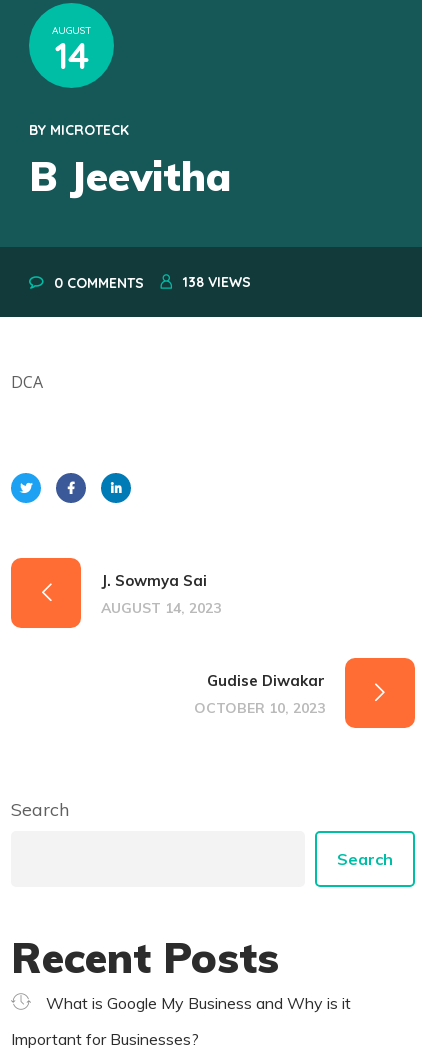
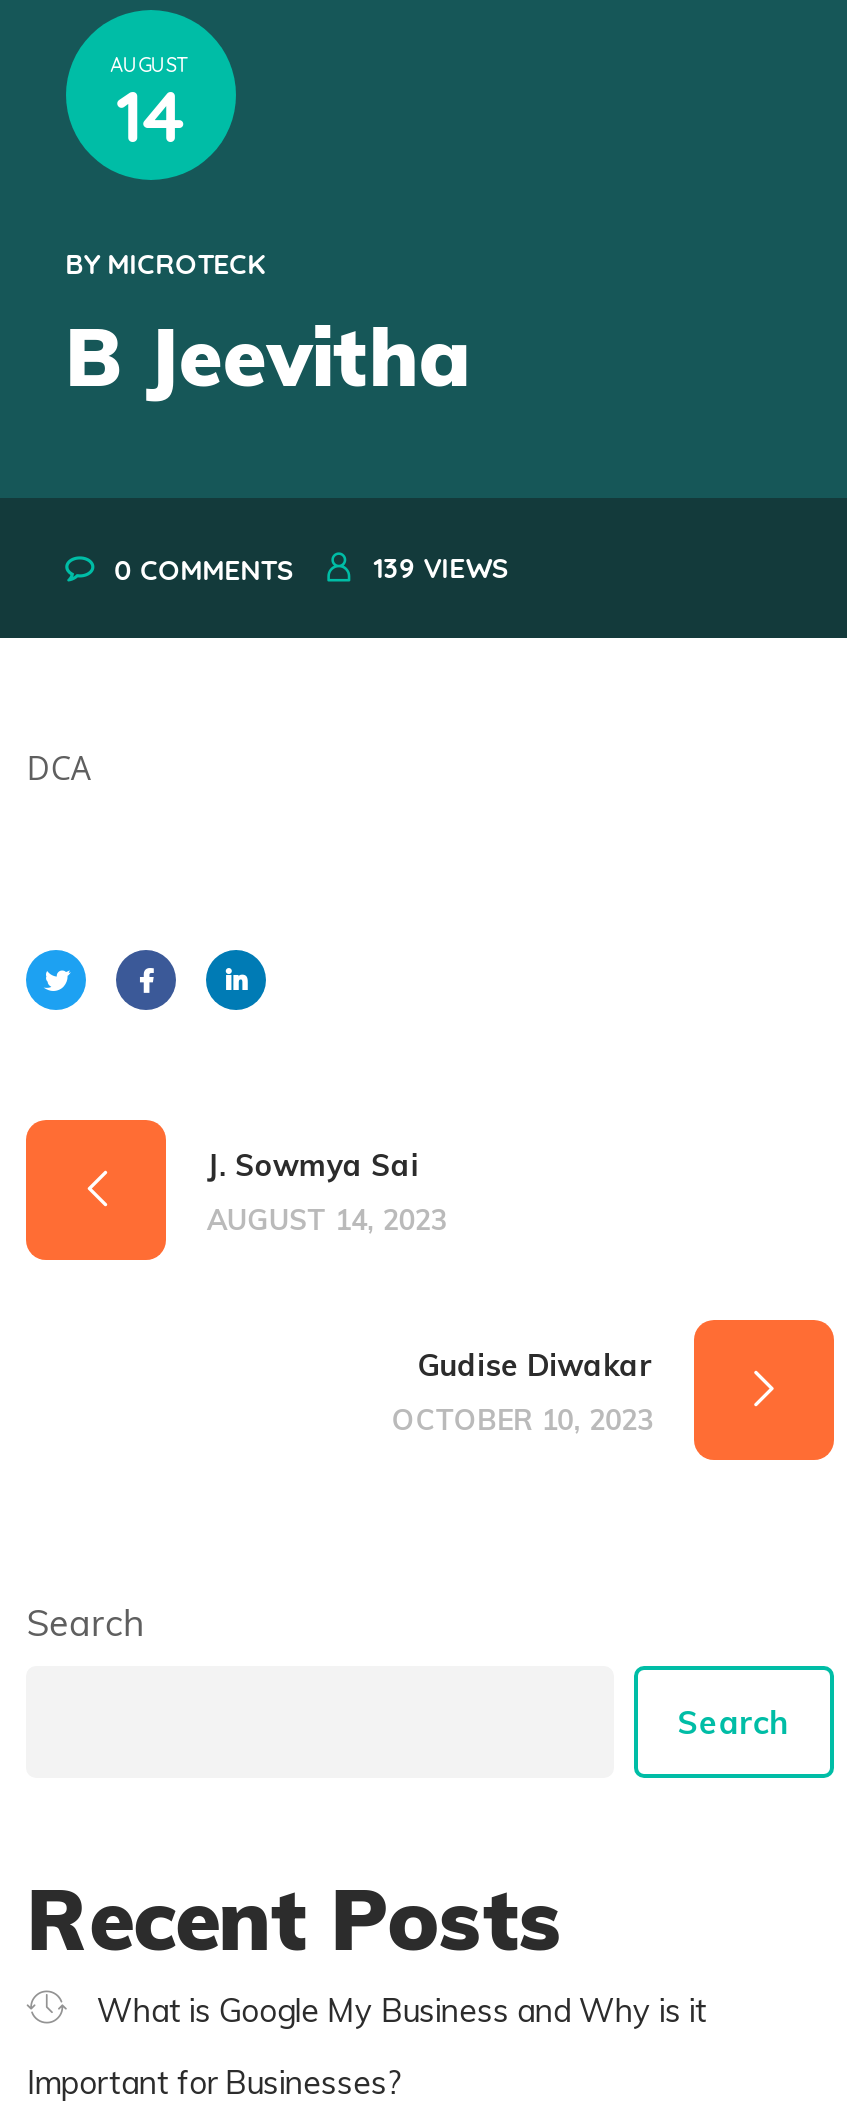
- 138 VIEWS
+ 139 VIEWS
